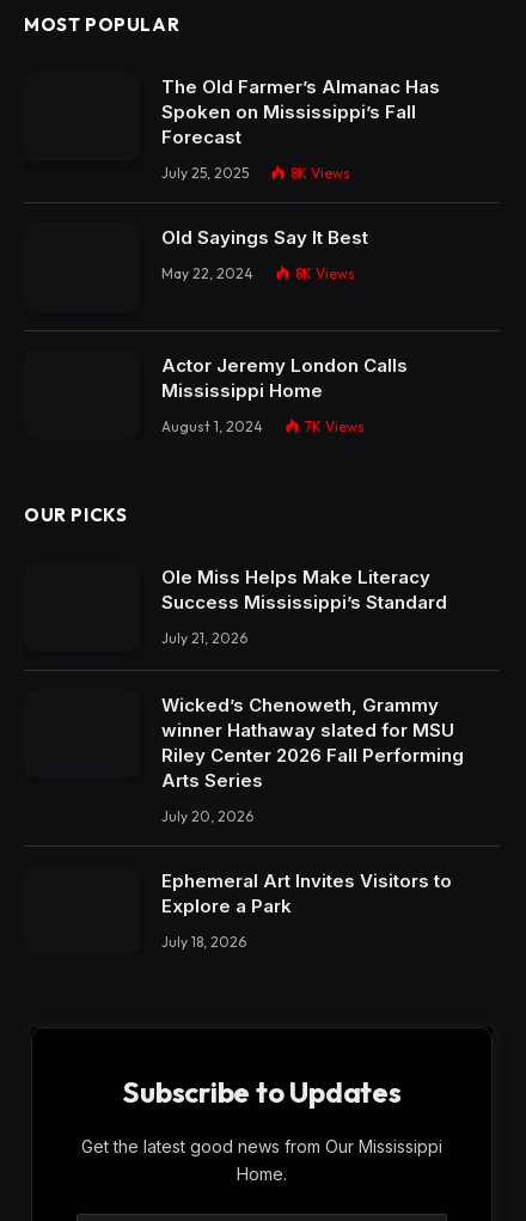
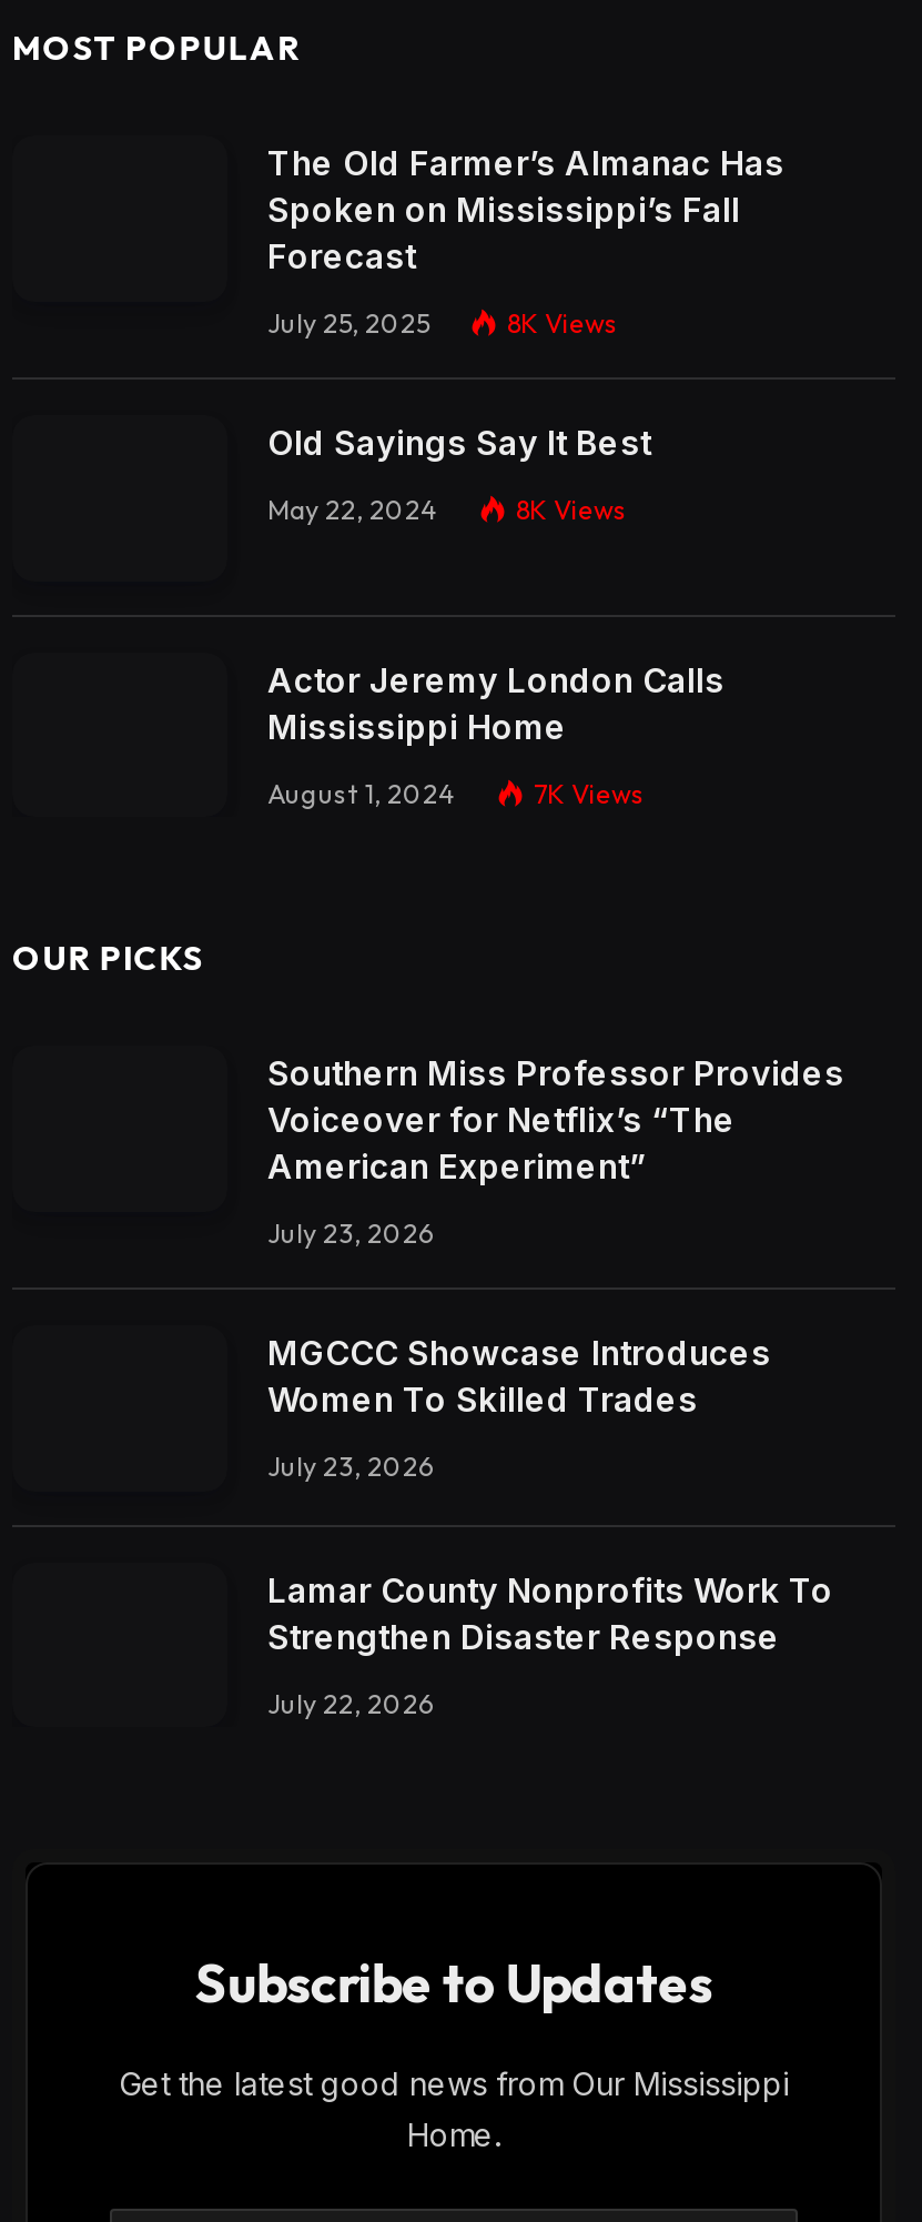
- Ole Miss Helps Make Literacy
- Success Mississippi’s Standard
+ Southern Miss Professor Provides
+ Voiceover for Netflix’s “The
+ American Experiment”

- July 21, 2026
+ July 23, 2026

- Wicked’s Chenoweth, Grammy
- winner Hathaway slated for MSU
- Riley Center 2026 Fall Performing
- Arts Series
+ MGCCC Showcase Introduces
+ Women To Skilled Trades

- July 20, 2026
+ July 23, 2026

- Ephemeral Art Invites Visitors to
- Explore a Park
+ Lamar County Nonprofits Work To
+ Strengthen Disaster Response

- July 18, 2026
+ July 22, 2026
